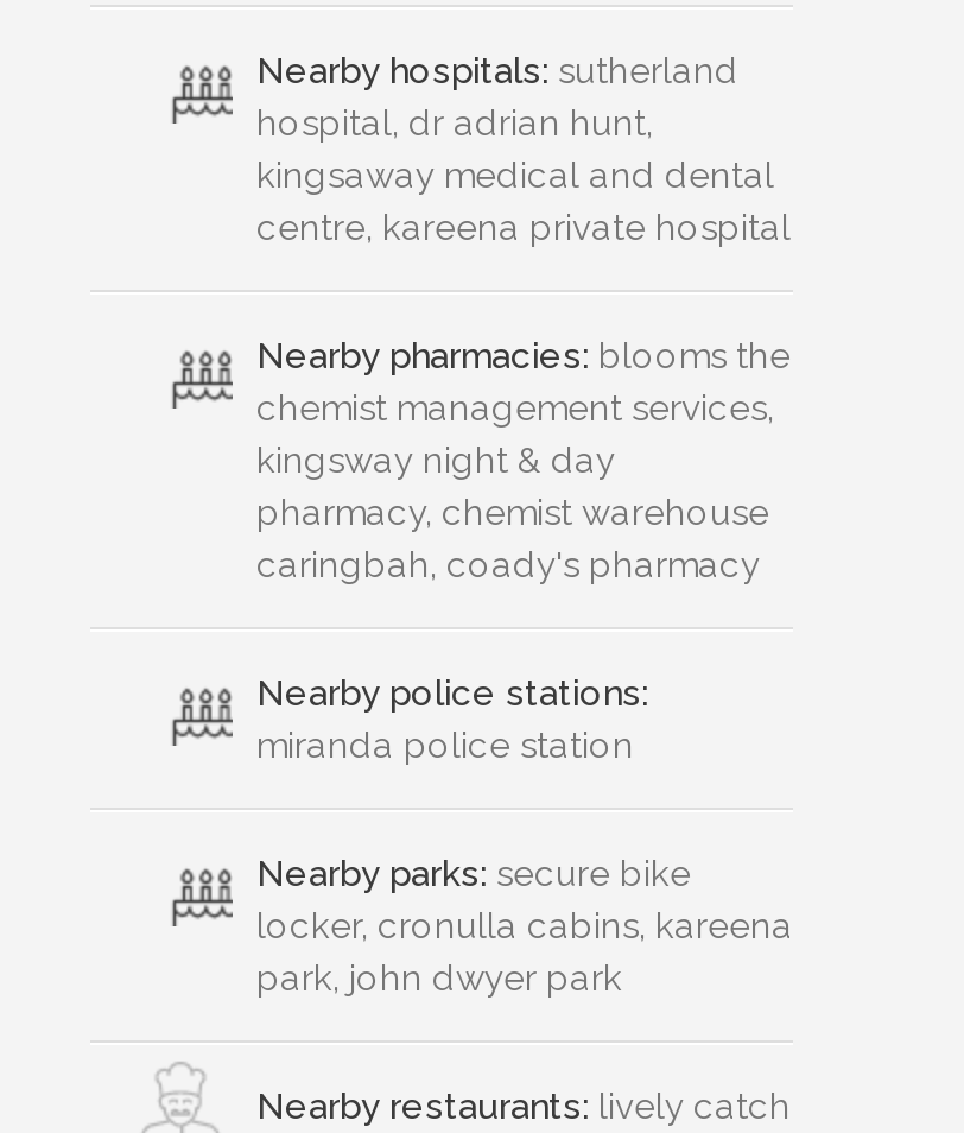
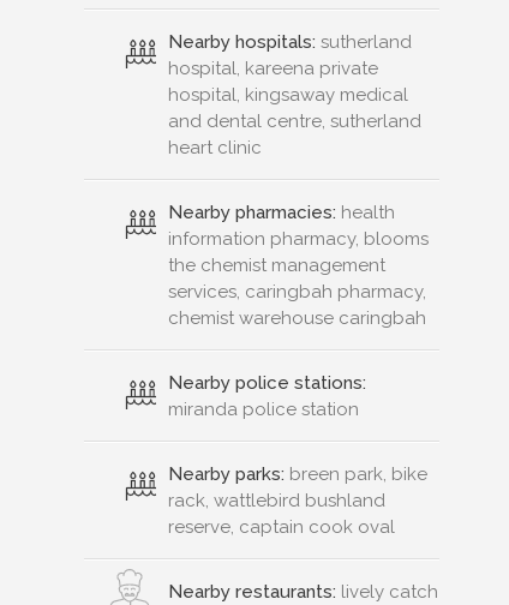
- hospital, dr adrian hunt,
- kingsaway medical and dental
- centre, kareena private hospital
+ hospital, kareena private
+ hospital, kingsaway medical
+ and dental centre, sutherland
+ heart clinic

- Nearby pharmacies: blooms the
- chemist management services,
- kingsway night & day
- pharmacy, chemist warehouse
- caringbah, coady's pharmacy
+ Nearby pharmacies: health
+ information pharmacy, blooms
+ the chemist management
+ services, caringbah pharmacy,
+ chemist warehouse caringbah

- Nearby parks: secure bike
- locker, cronulla cabins, kareena
- park, john dwyer park
+ Nearby parks: breen park, bike
+ rack, wattlebird bushland
+ reserve, captain cook oval
